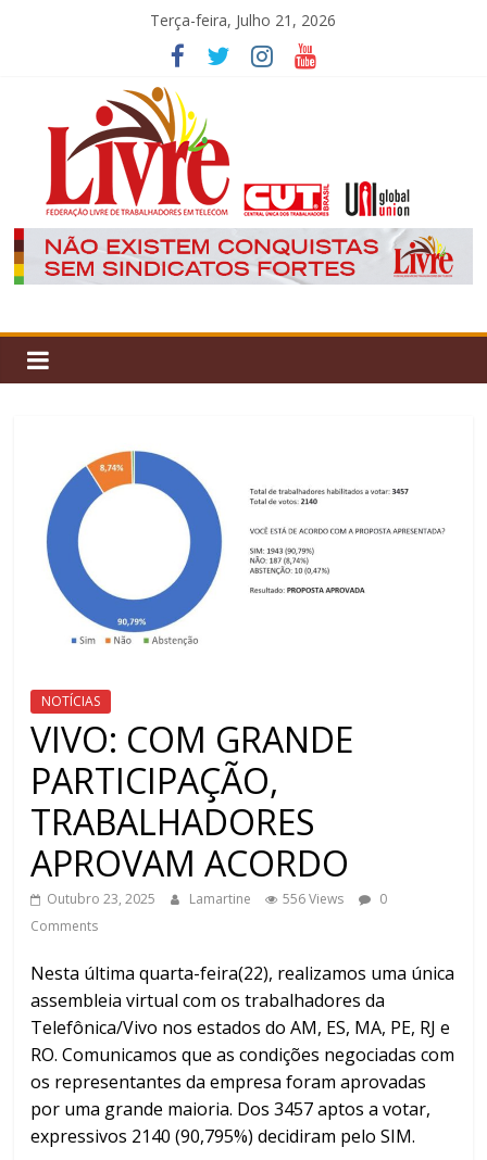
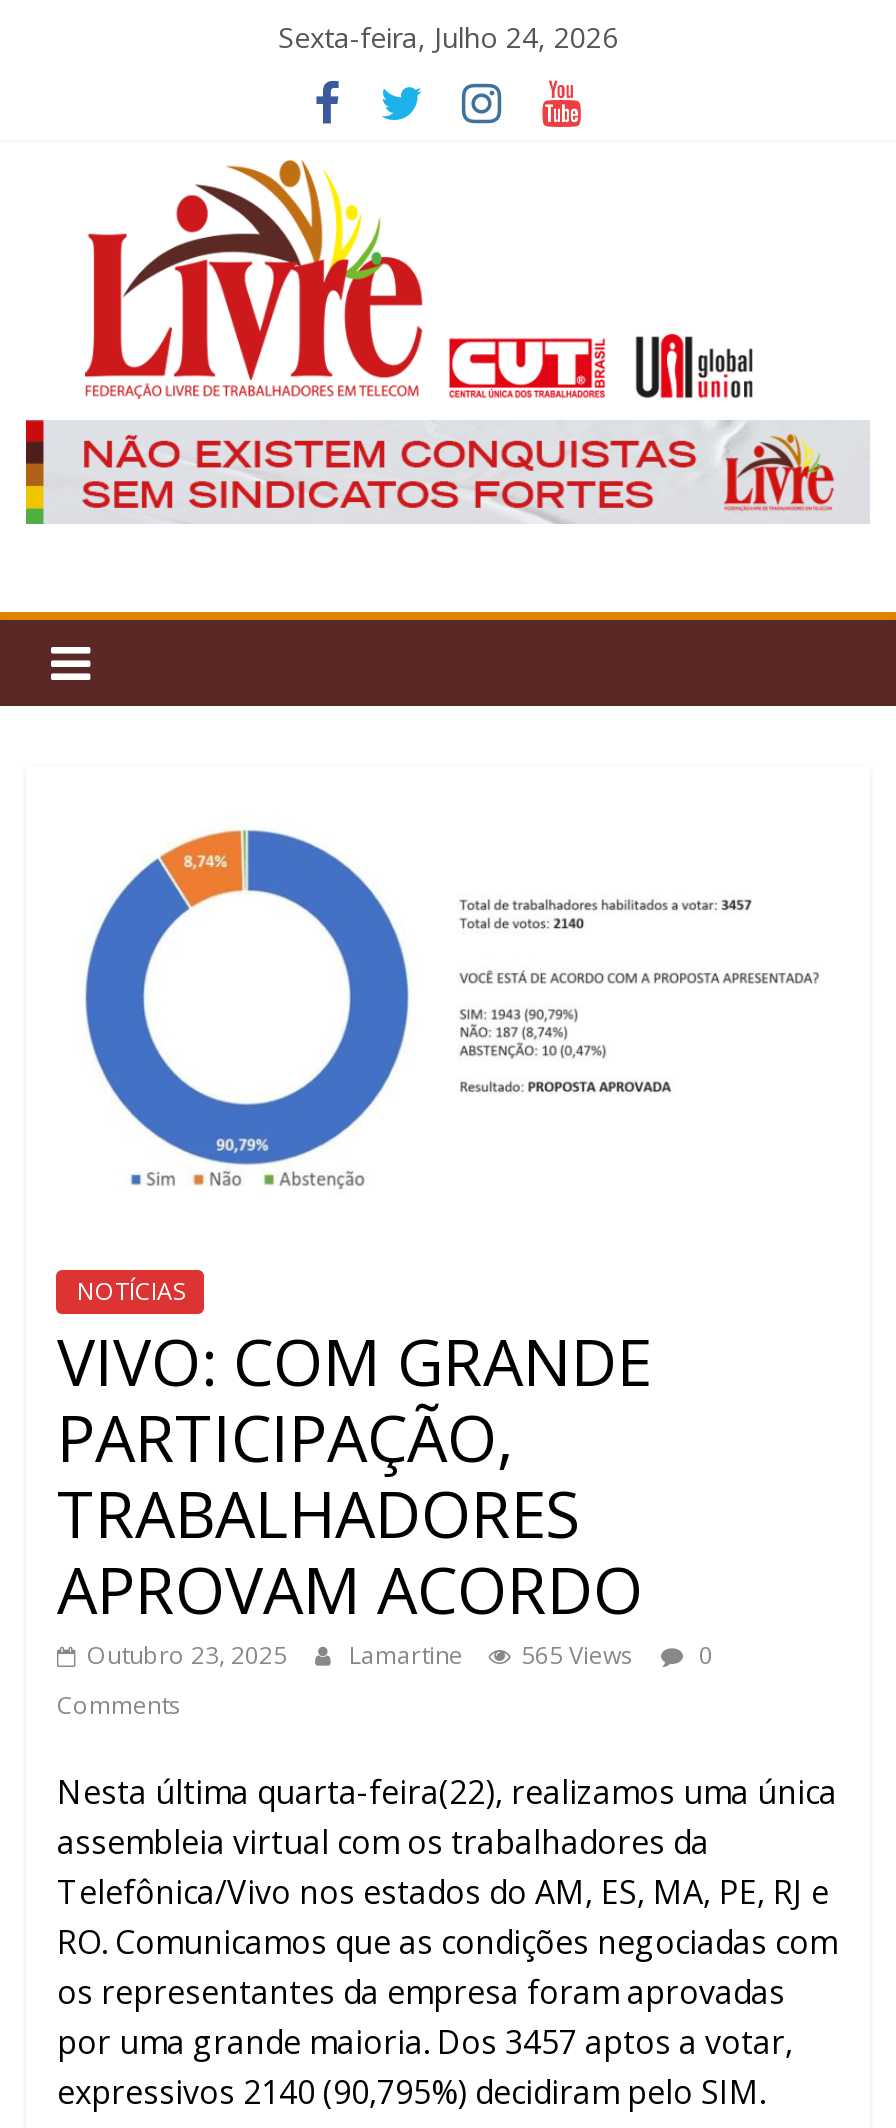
- Terça-feira, Julho 21, 2026
+ Sexta-feira, Julho 24, 2026

- Outubro 23, 2025 Lamartine 556 Views 0
+ Outubro 23, 2025 Lamartine 565 Views 0
